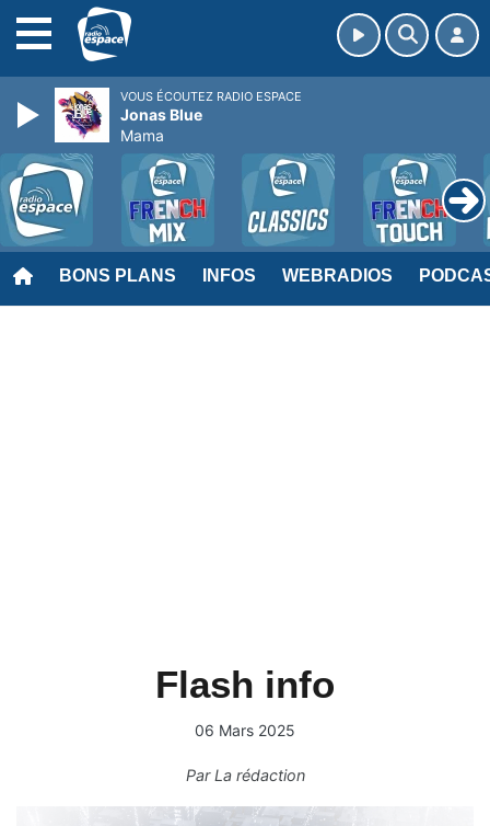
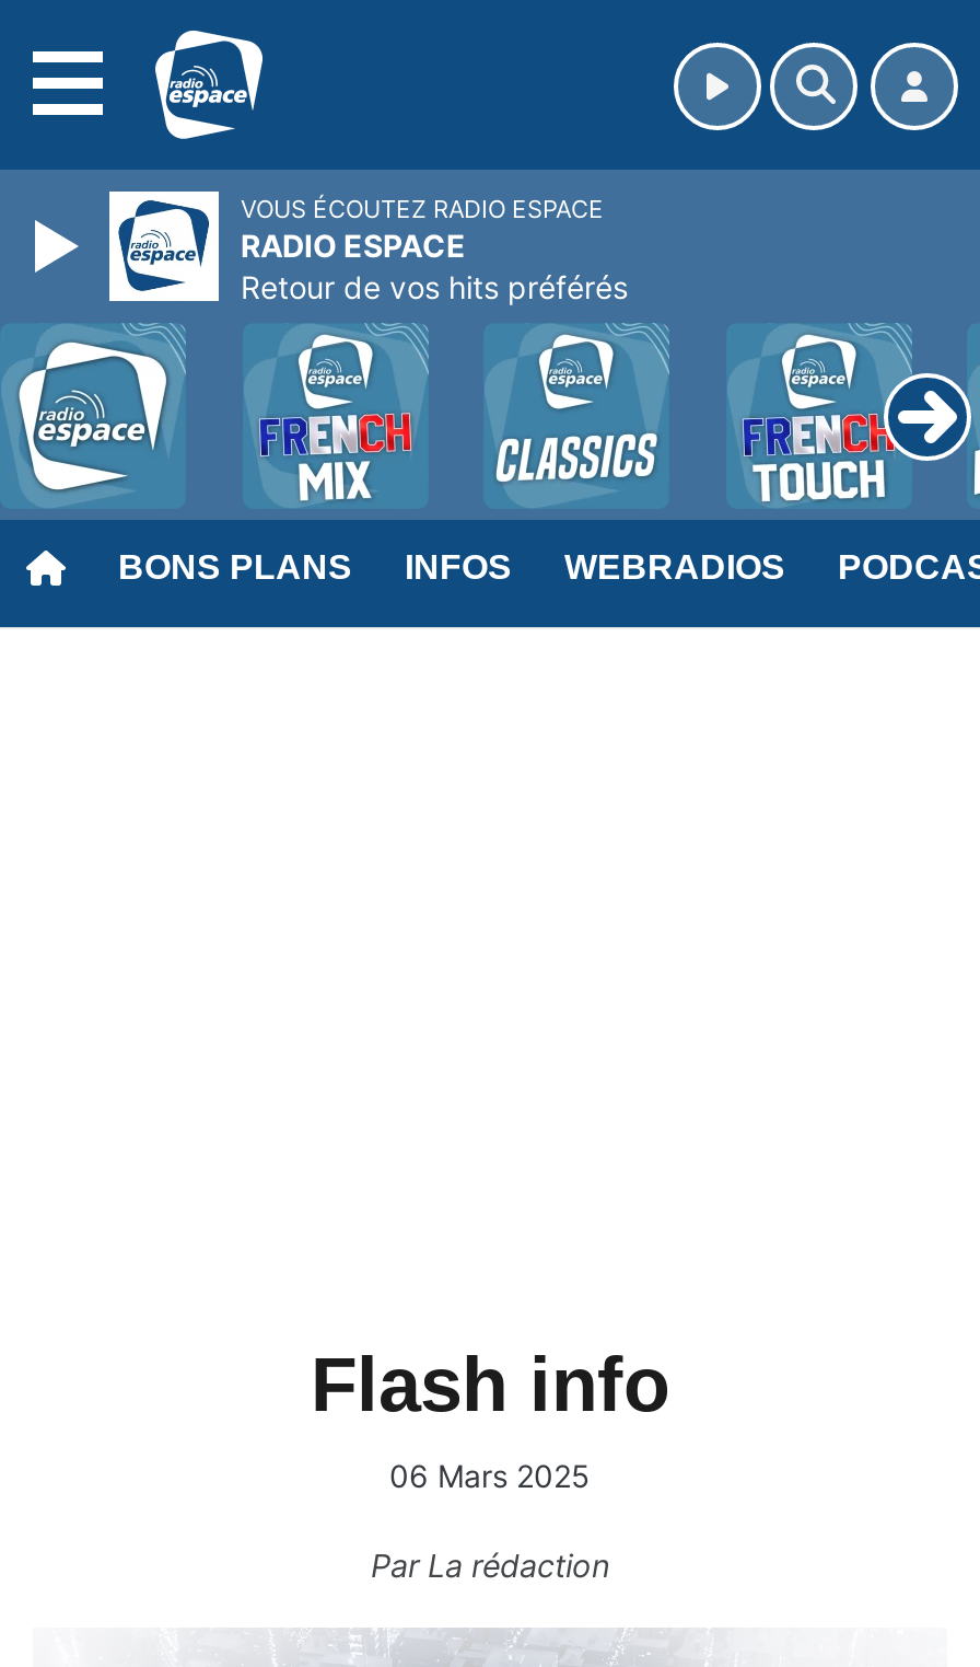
- [image]
- Jonas Blue
- Mama
+ [image]
+ RADIO ESPACE
+ Retour de vos hits préférés
